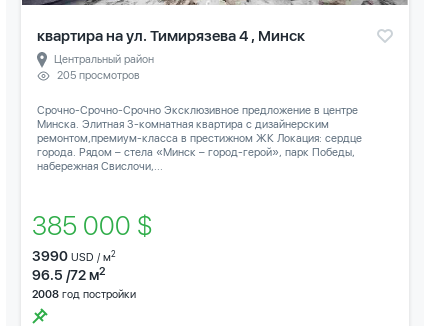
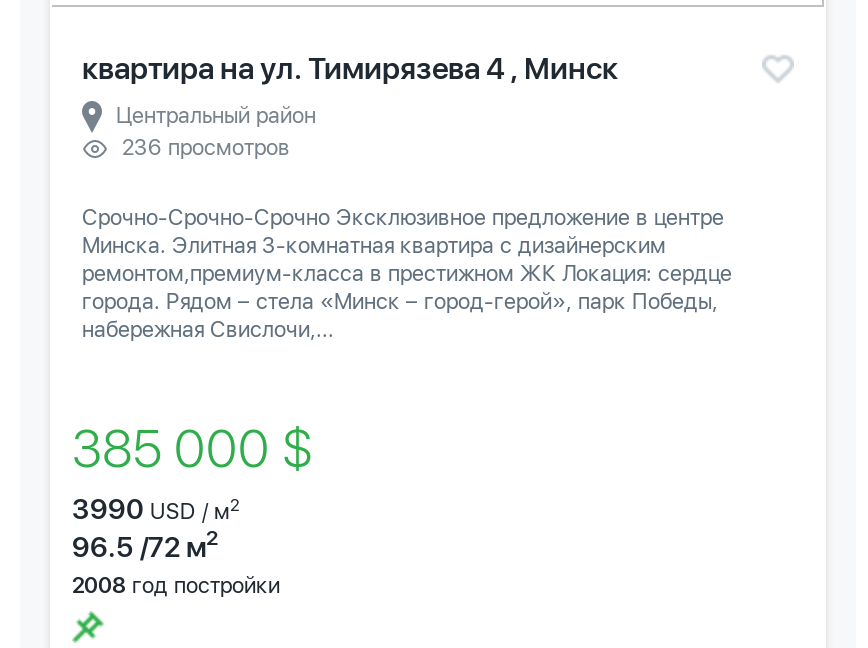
- 205 просмотров
+ 236 просмотров
